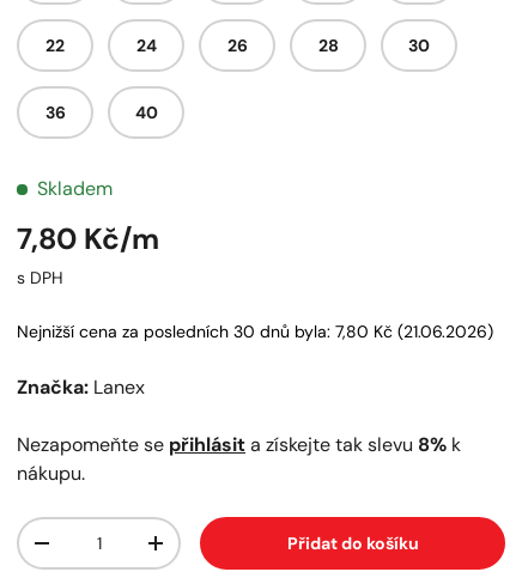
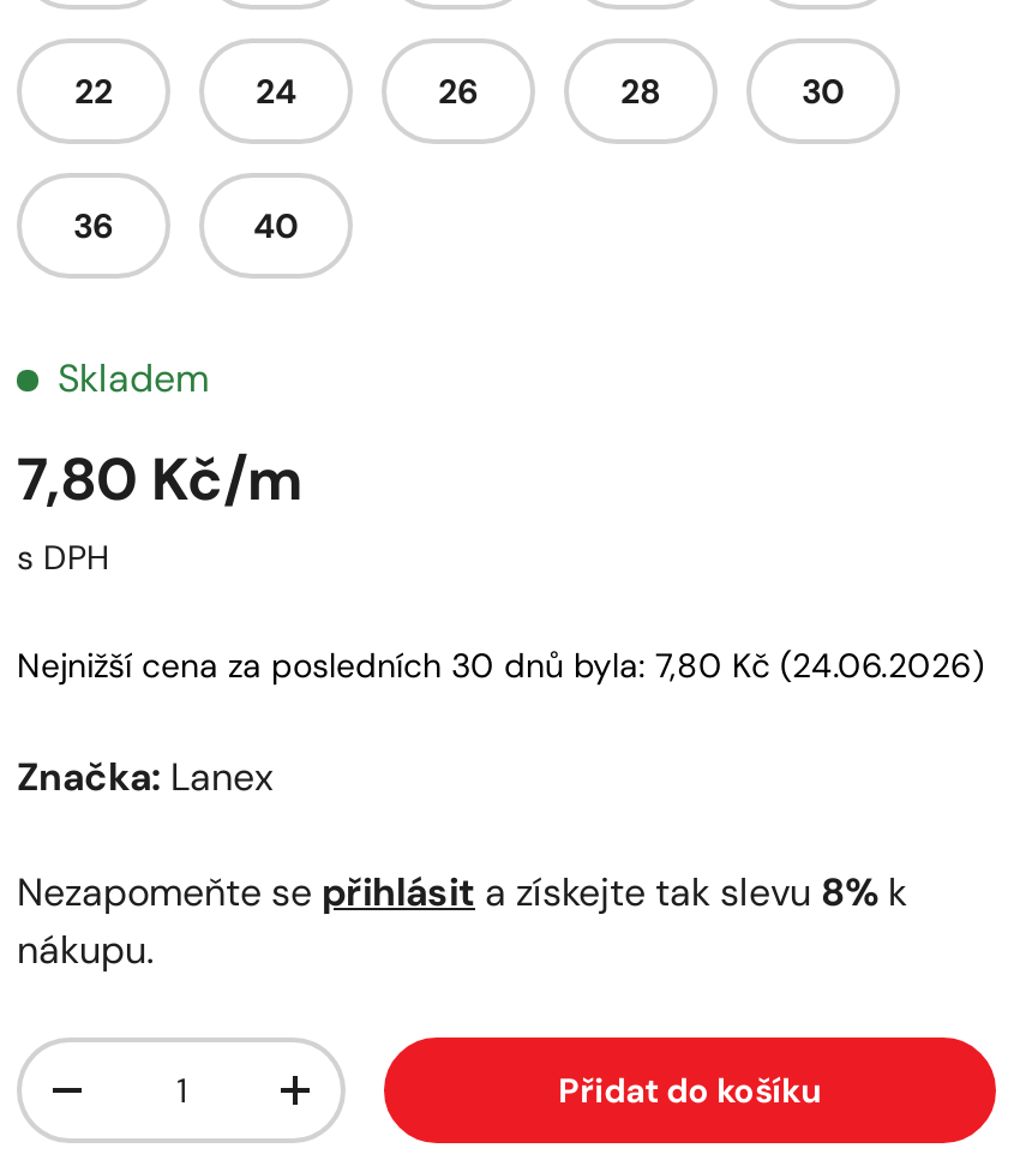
- Nejnižší cena za posledních 30 dnů byla: 7,80 Kč (21.06.2026)
+ Nejnižší cena za posledních 30 dnů byla: 7,80 Kč (24.06.2026)
